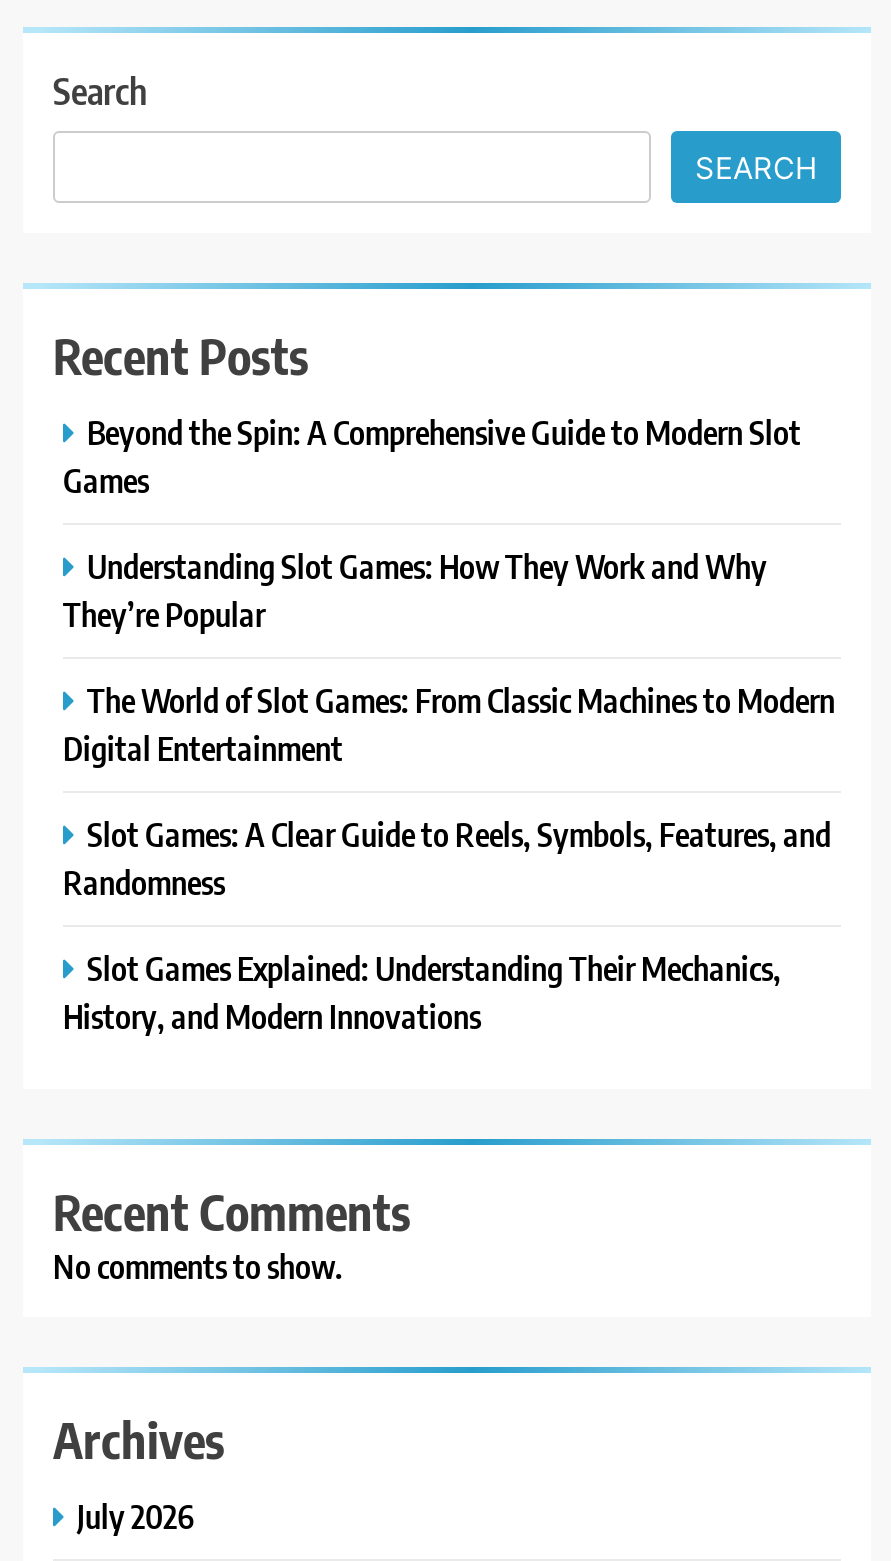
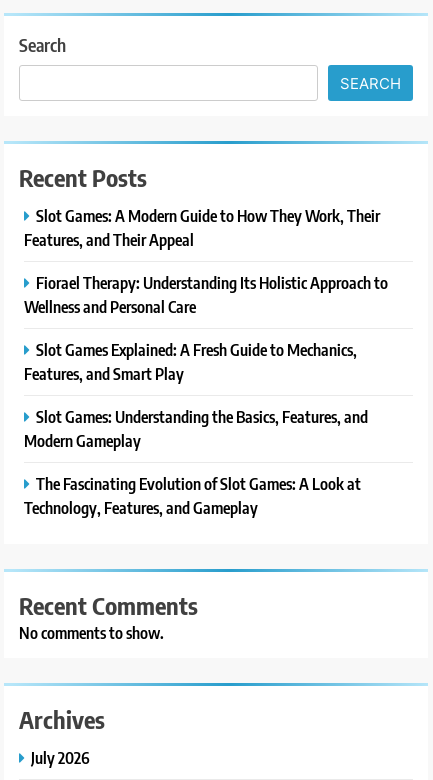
- Beyond the Spin: A Comprehensive Guide to Modern Slot
- Games
+ Slot Games: A Modern Guide to How They Work, Their
+ Features, and Their Appeal

- Understanding Slot Games: How They Work and Why
- They’re Popular
+ Fiorael Therapy: Understanding Its Holistic Approach to
+ Wellness and Personal Care

- The World of Slot Games: From Classic Machines to Modern
- Digital Entertainment
+ Slot Games Explained: A Fresh Guide to Mechanics,
+ Features, and Smart Play

- Slot Games: A Clear Guide to Reels, Symbols, Features, and
- Randomness
+ Slot Games: Understanding the Basics, Features, and
+ Modern Gameplay

- Slot Games Explained: Understanding Their Mechanics,
- History, and Modern Innovations
+ The Fascinating Evolution of Slot Games: A Look at
+ Technology, Features, and Gameplay
